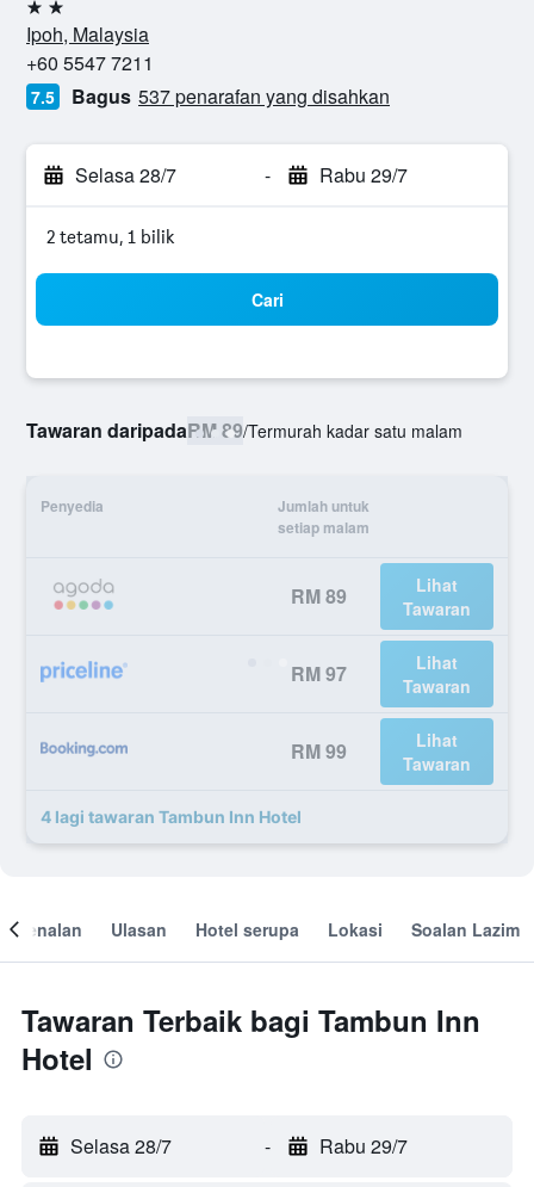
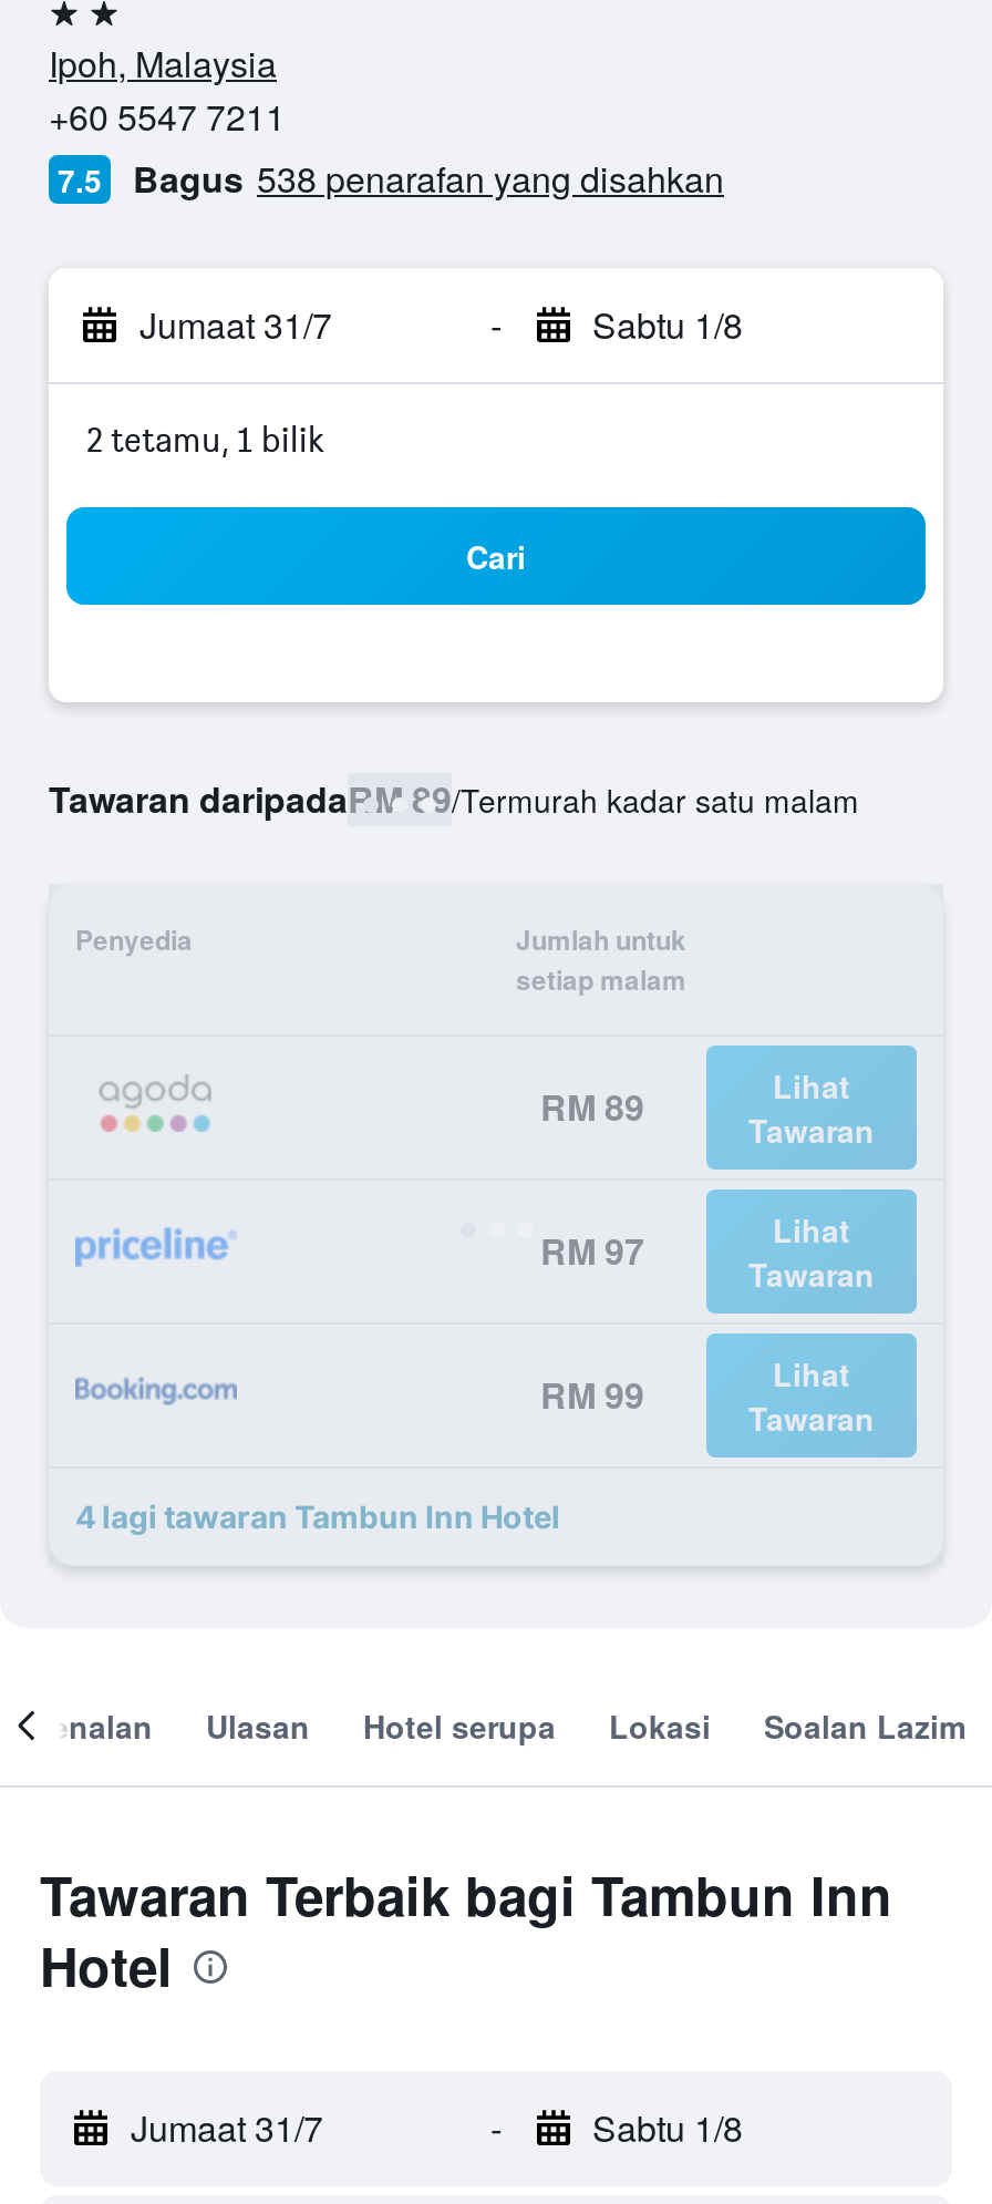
- Bagus 537 penarafan yang disahkan
+ Bagus 538 penarafan yang disahkan

- Selasa 28/7
+ Jumaat 31/7

- Rabu 29/7
+ Sabtu 1/8

- Selasa 28/7
+ Jumaat 31/7

- Rabu 29/7
+ Sabtu 1/8
